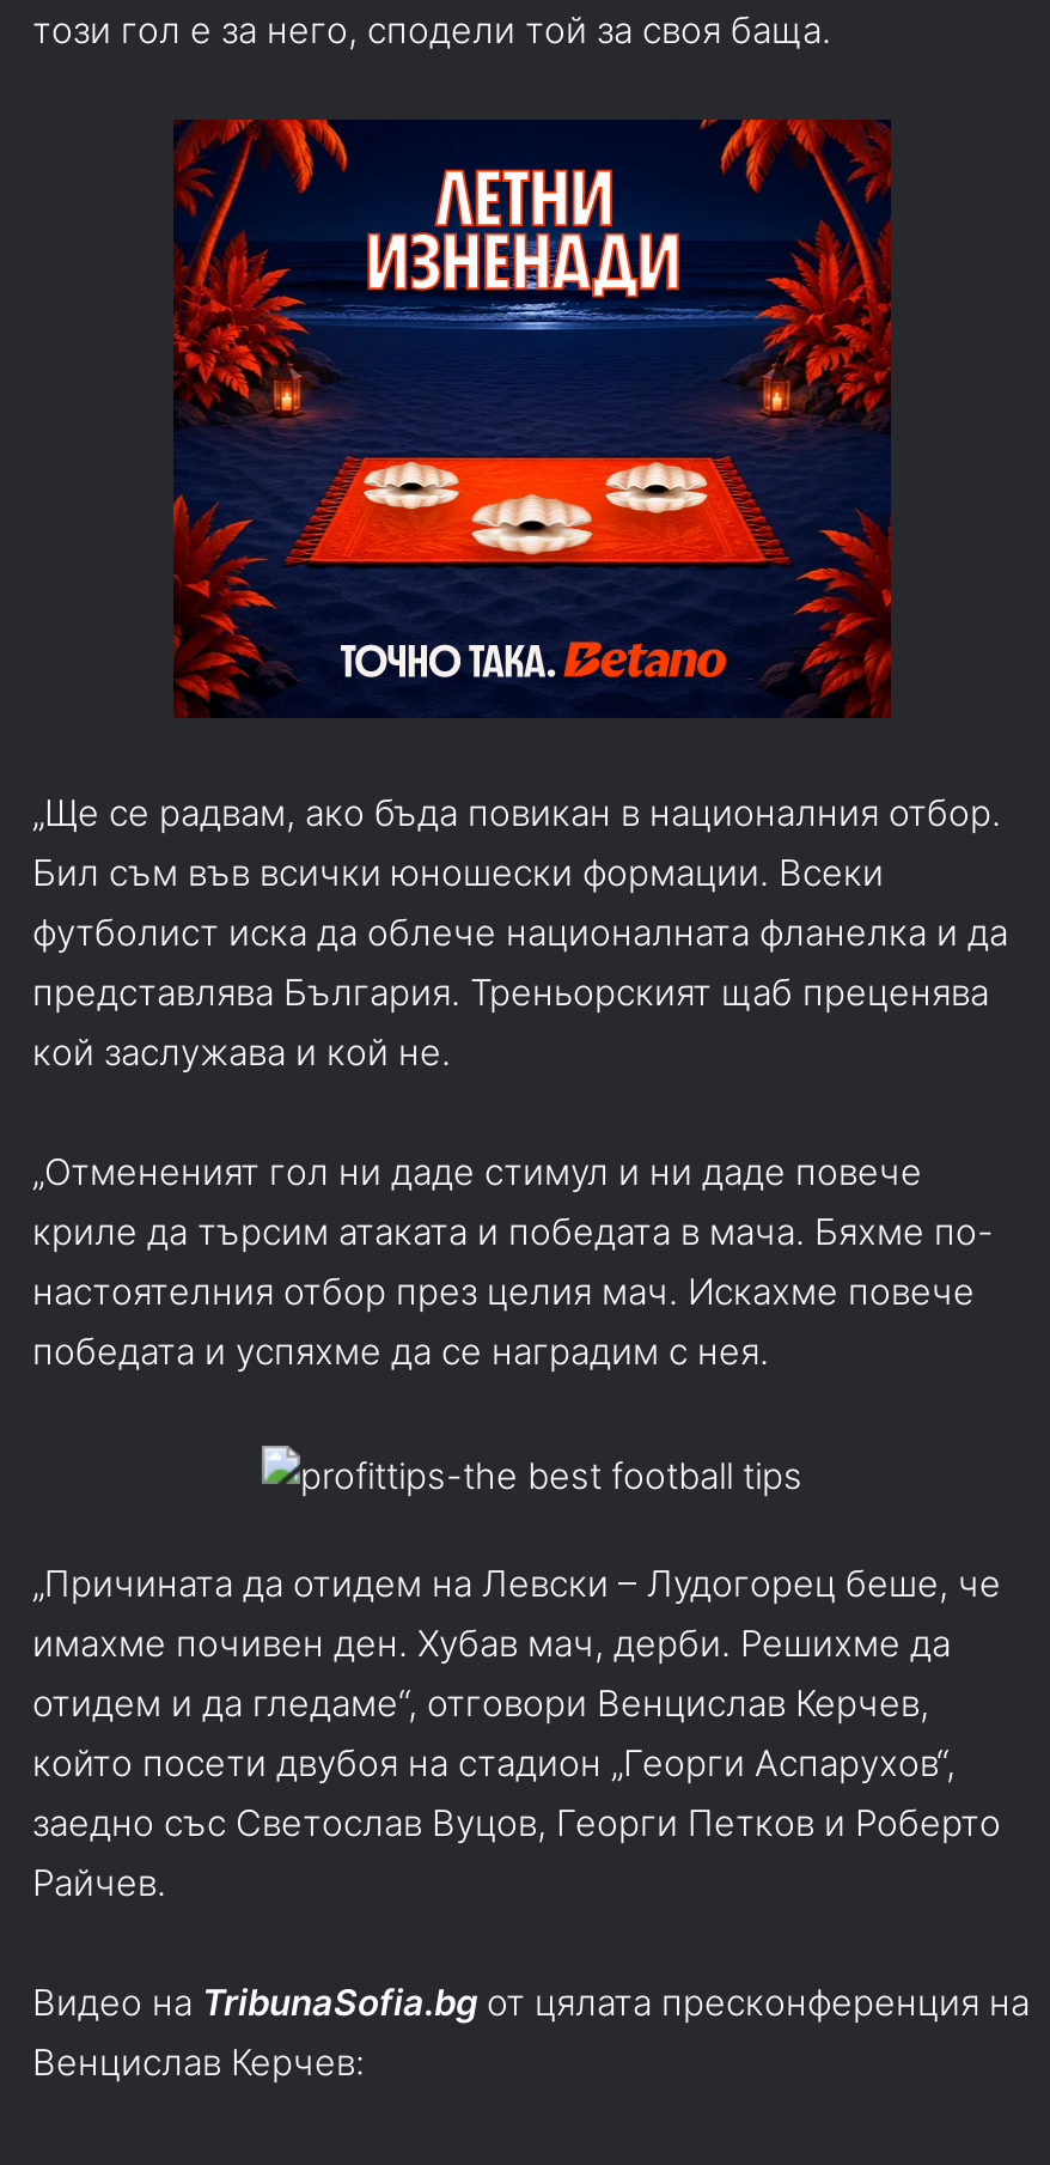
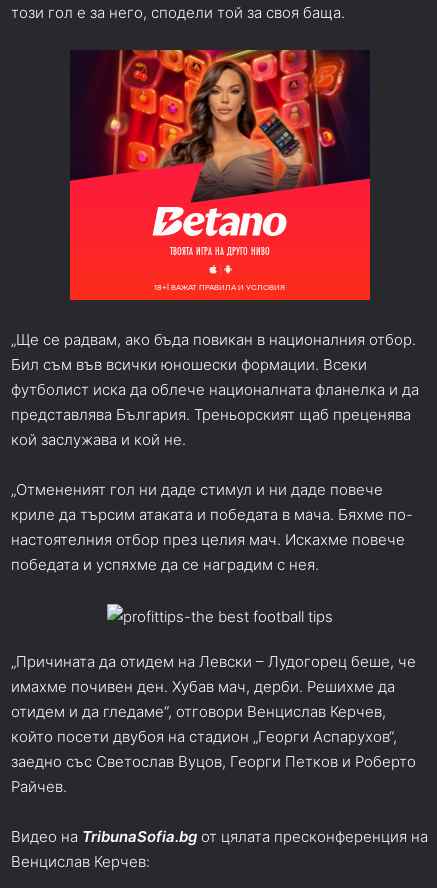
- [image]
+ [image]
